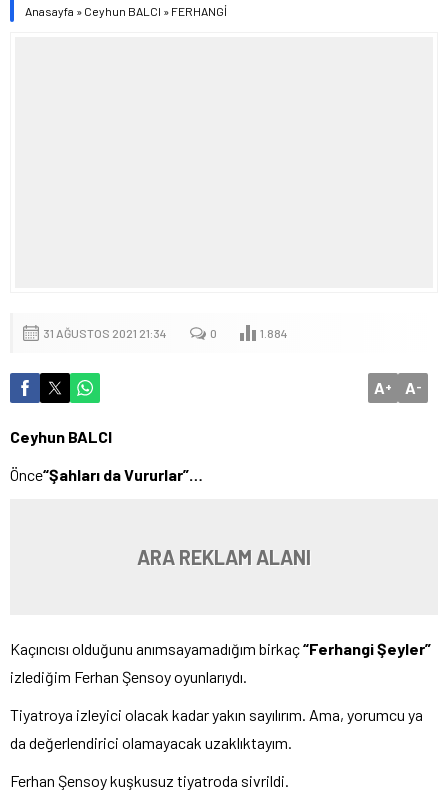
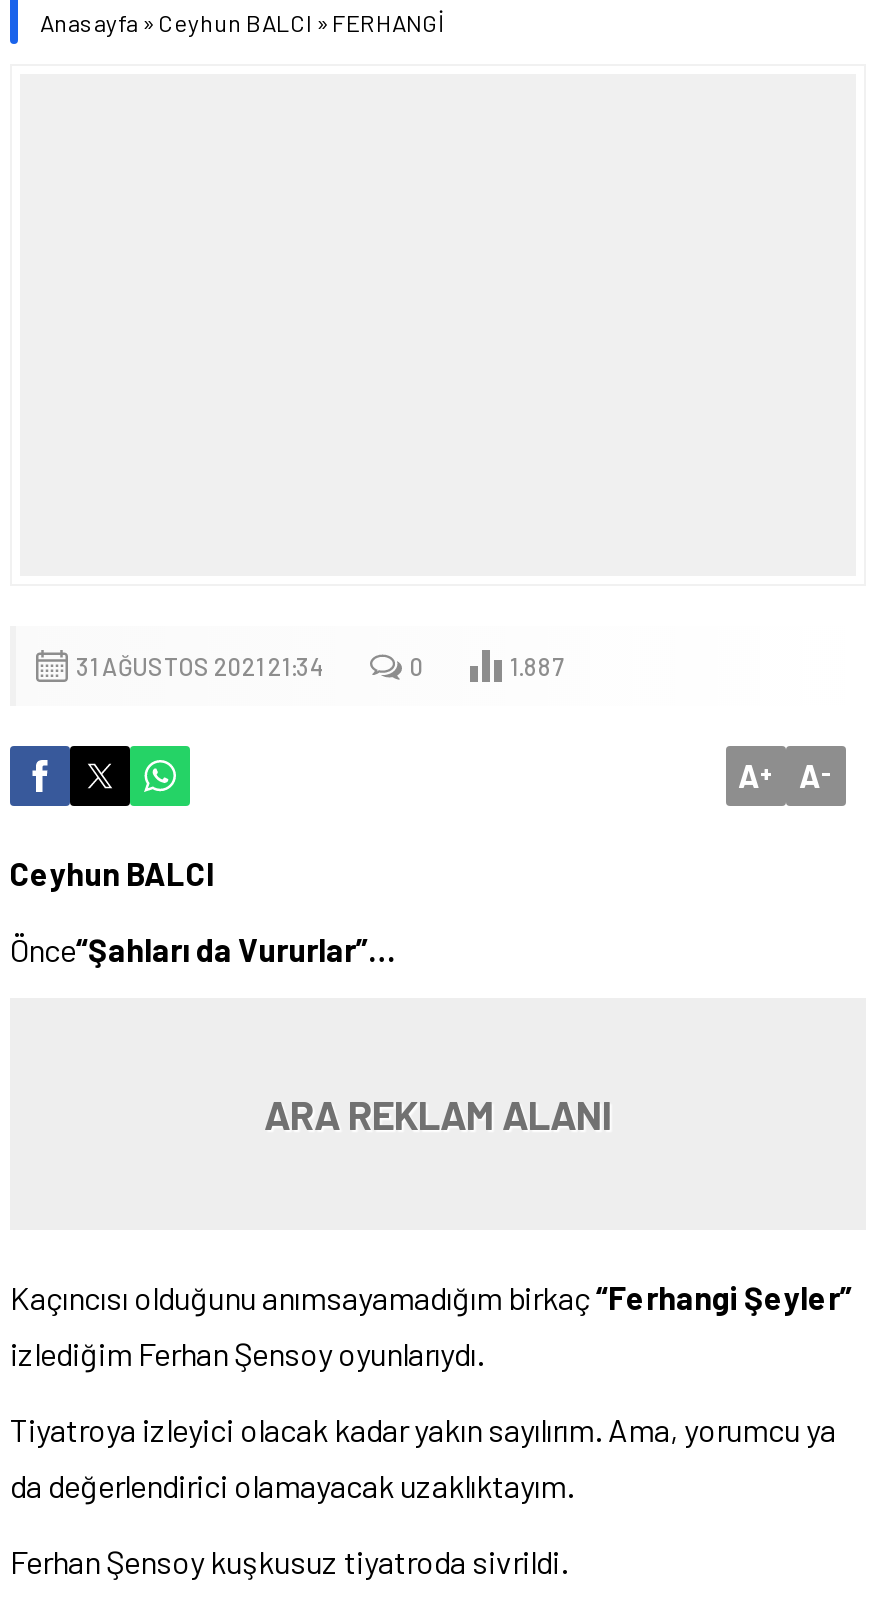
- 1.884
+ 1.887
